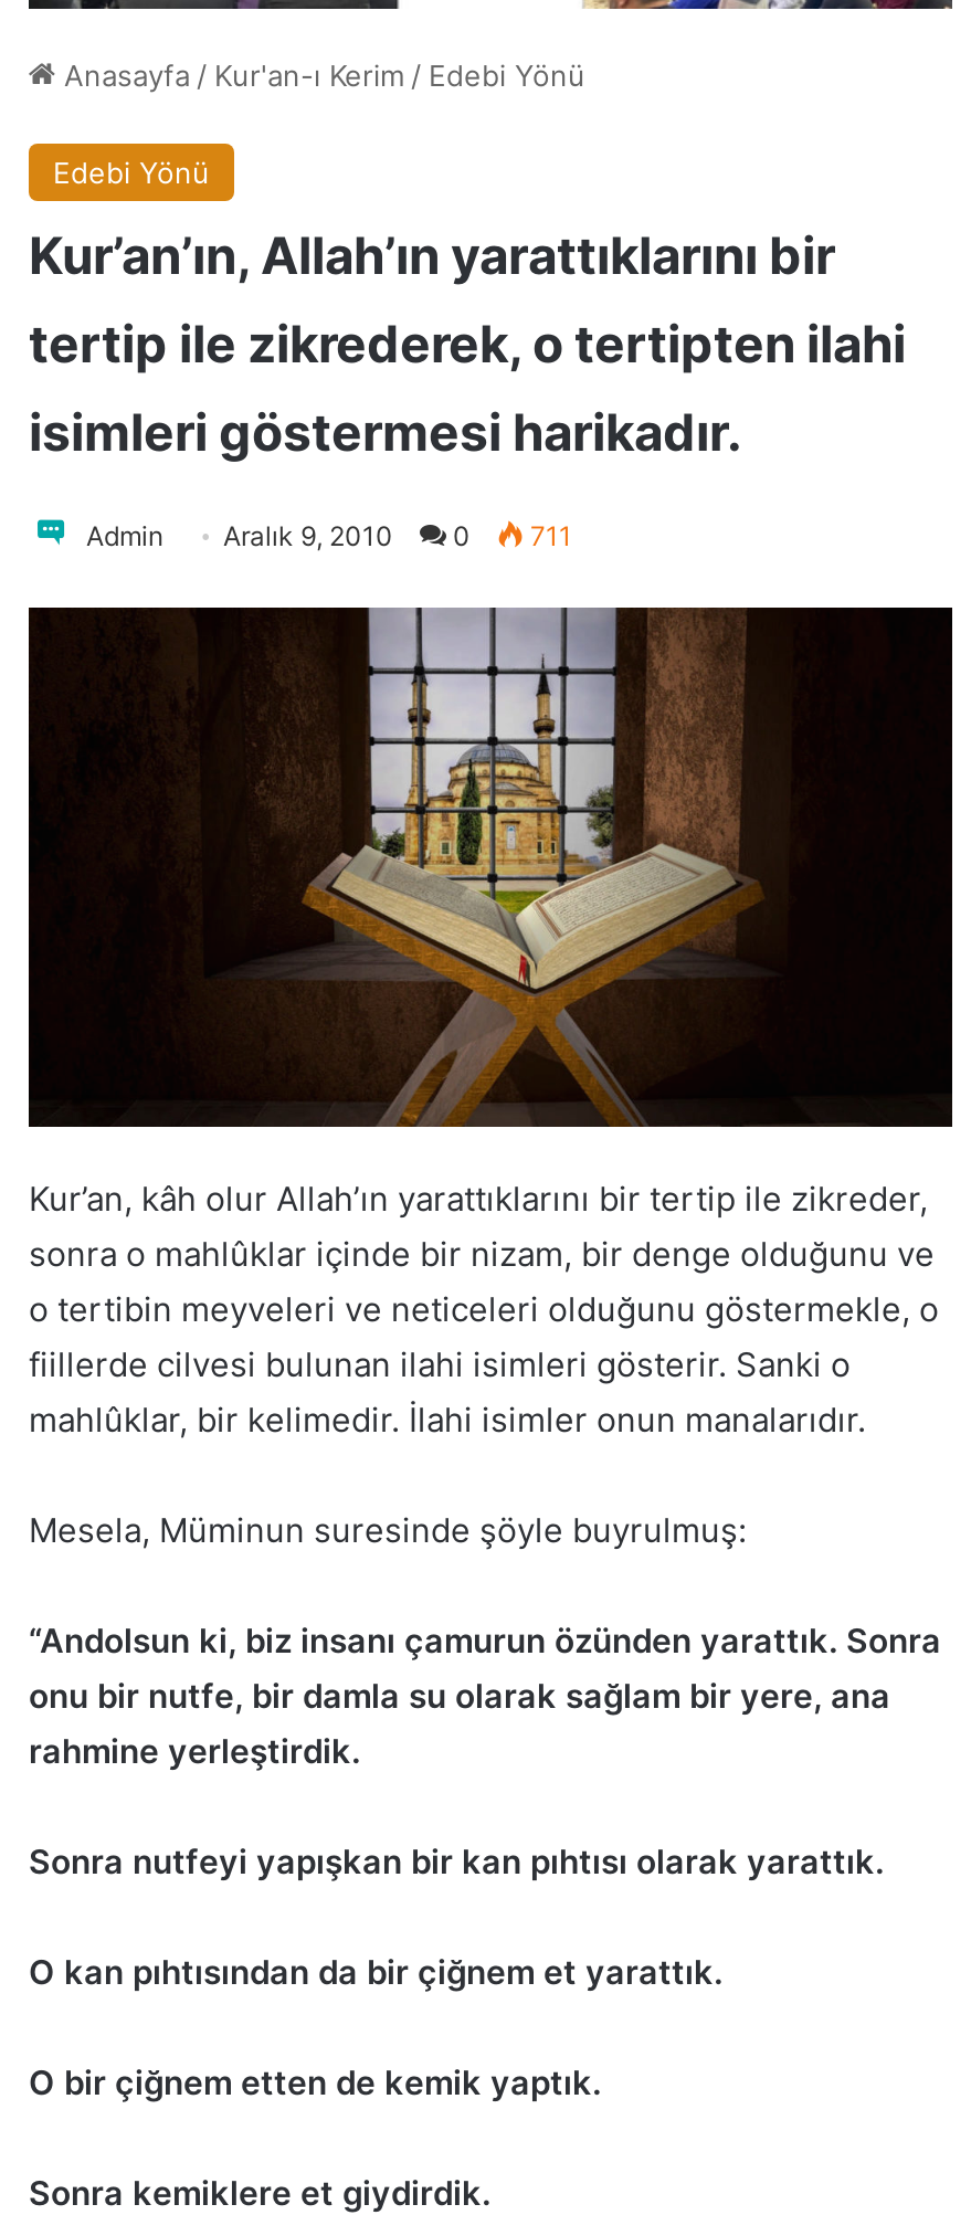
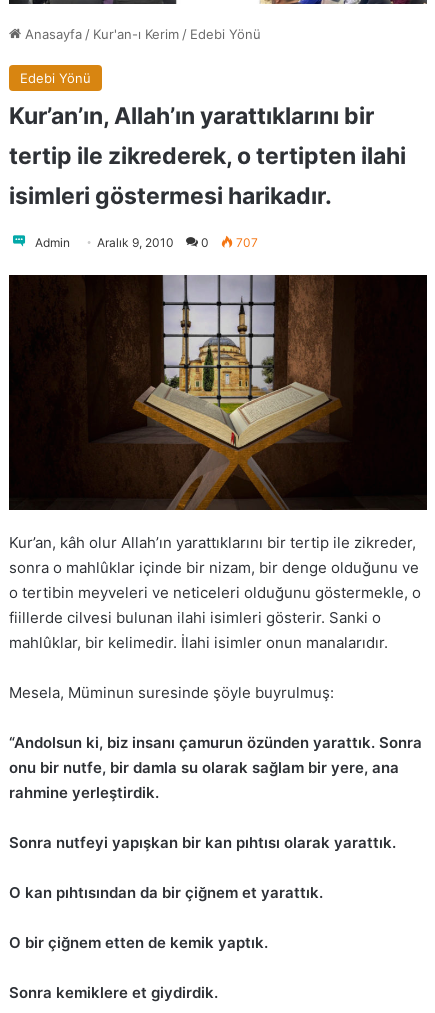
- Admin Aralık 9, 2010 0 711
+ Admin Aralık 9, 2010 0 707
